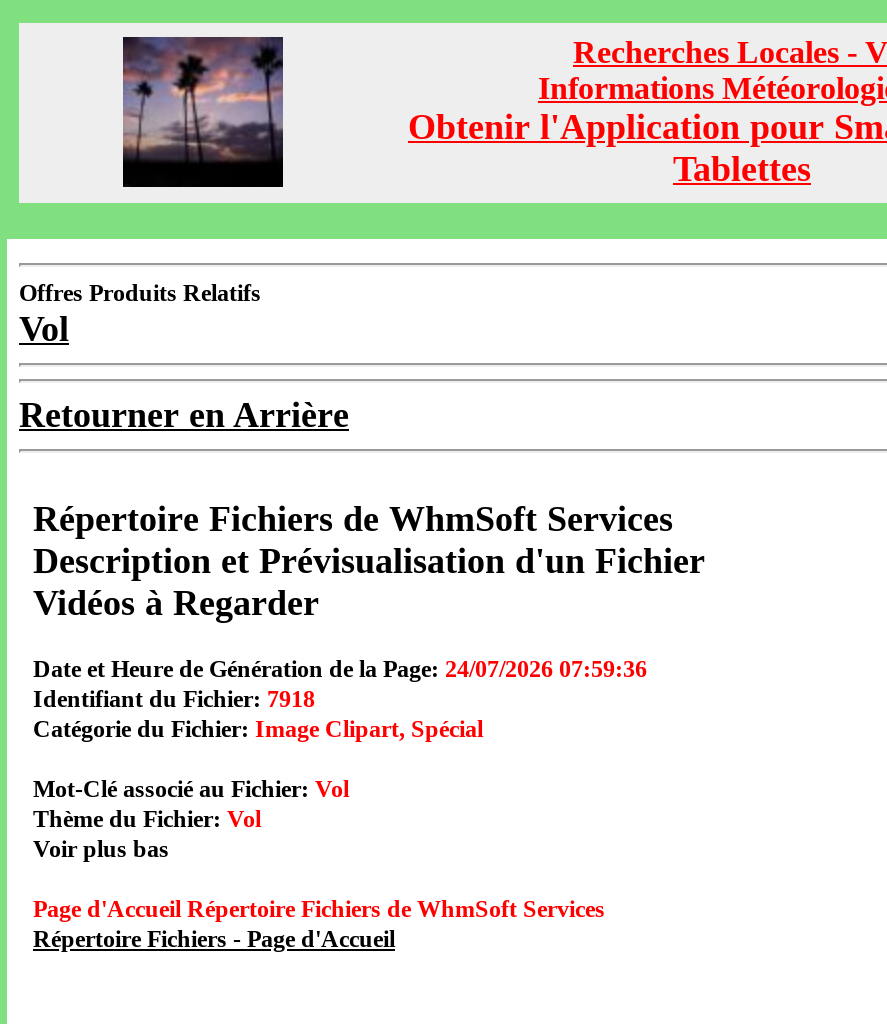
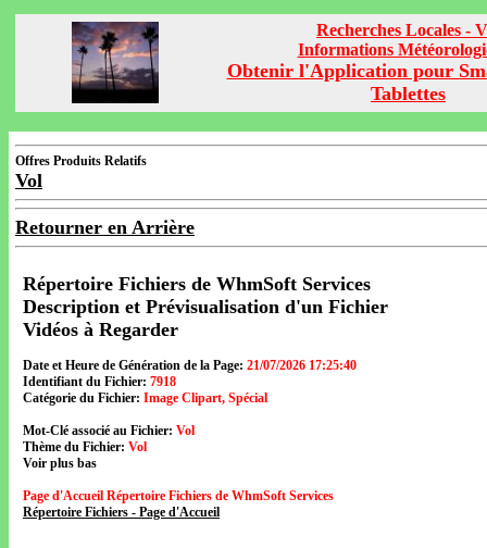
- Date et Heure de Génération de la Page: 24/07/2026 07:59:36
+ Date et Heure de Génération de la Page: 21/07/2026 17:25:40
